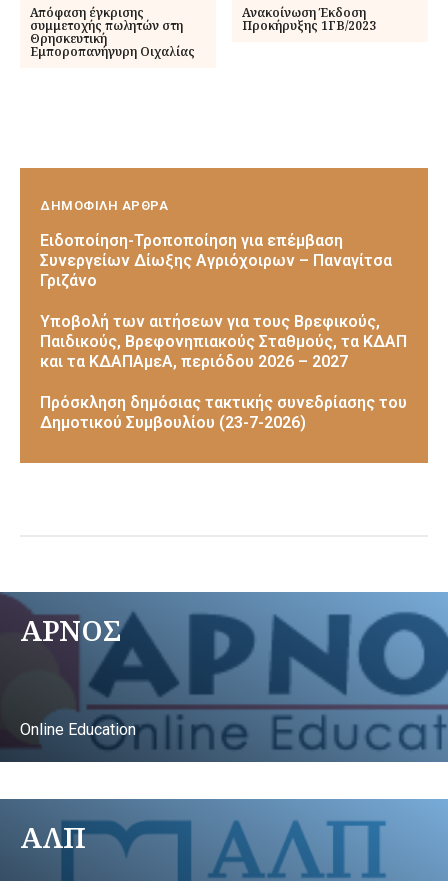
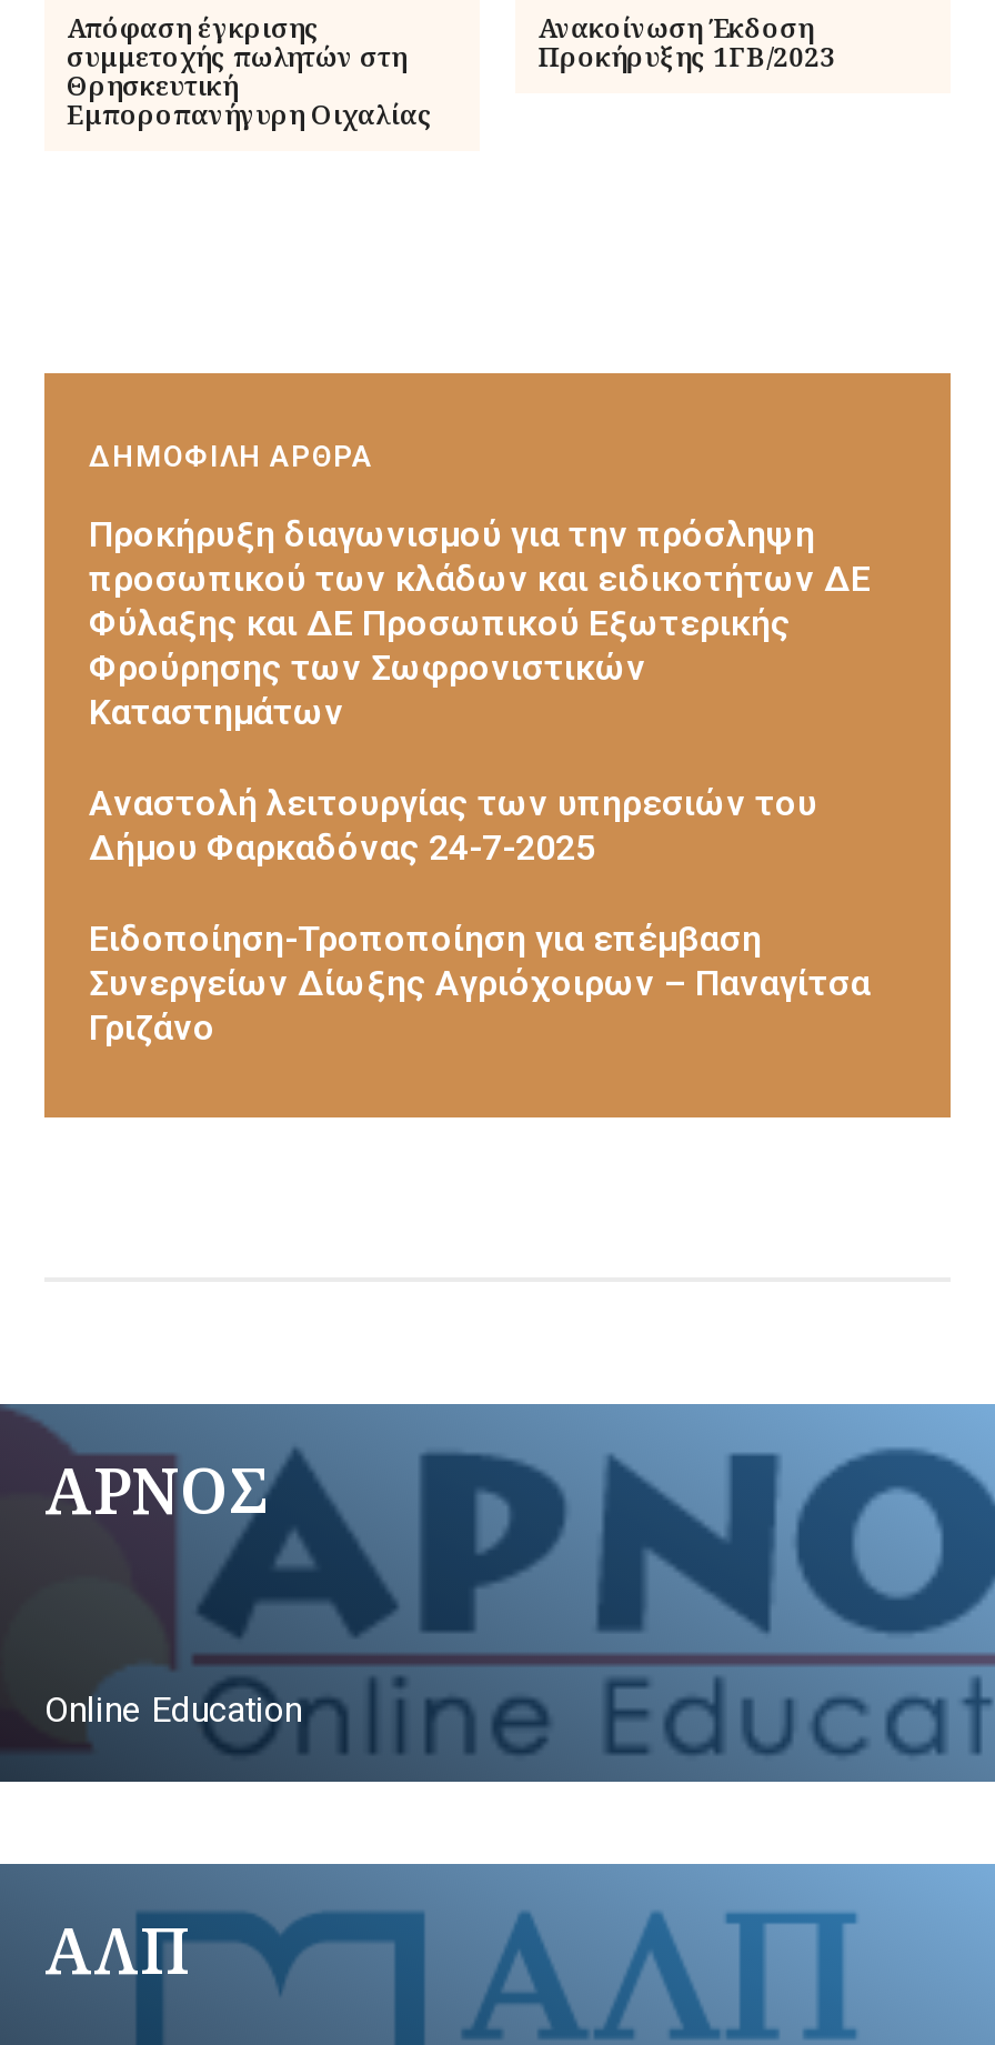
+ Προκήρυξη διαγωνισμού για την πρόσληψη
+ προσωπικού των κλάδων και ειδικοτήτων ΔΕ
+ Φύλαξης και ΔΕ Προσωπικού Εξωτερικής
+ Φρούρησης των Σωφρονιστικών
+ Καταστημάτων
+ Αναστολή λειτουργίας των υπηρεσιών του
+ Δήμου Φαρκαδόνας 24-7-2025

moved down: Ειδοποίηση-Τροποποίηση για επέμβαση | Συνεργείων Δίωξης Αγριόχοιρων – Παναγίτσα | Γριζάνο

- Υποβολή των αιτήσεων για τους Βρεφικούς,
- Παιδικούς, Βρεφονηπιακούς Σταθμούς, τα ΚΔΑΠ
- και τα ΚΔΑΠΑμεΑ, περιόδου 2026 – 2027
- Πρόσκληση δημόσιας τακτικής συνεδρίασης του
- Δημοτικού Συμβουλίου (23-7-2026)
